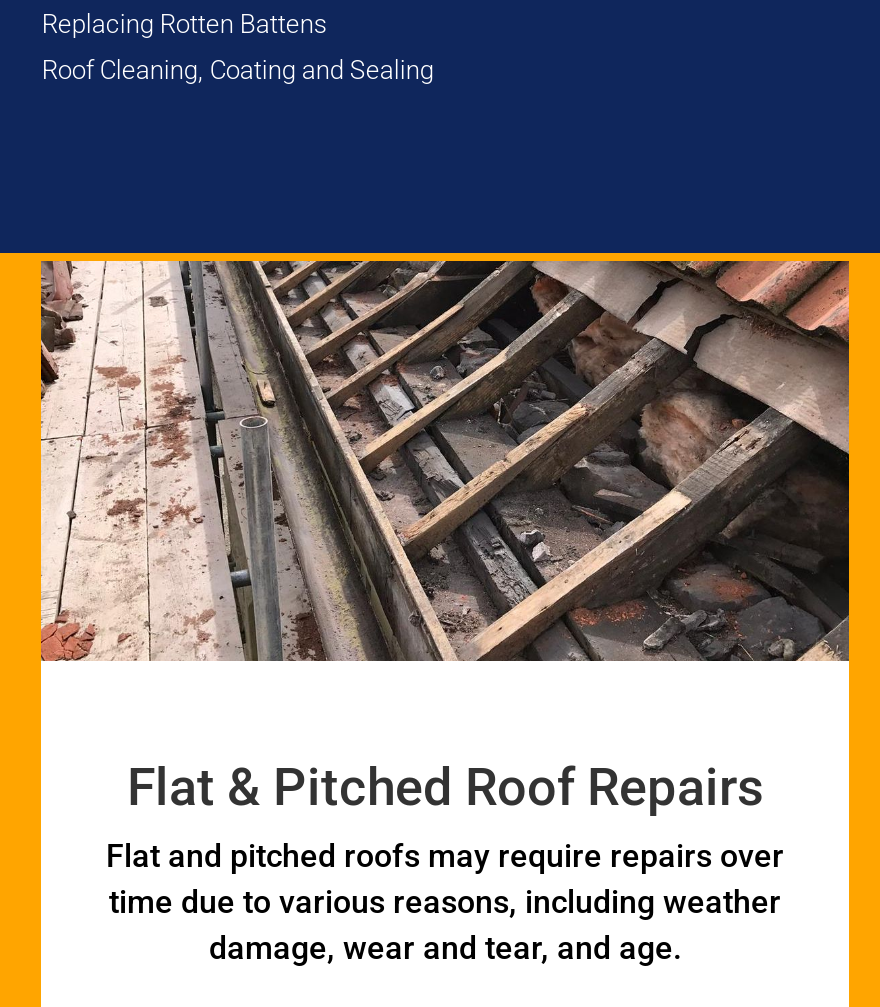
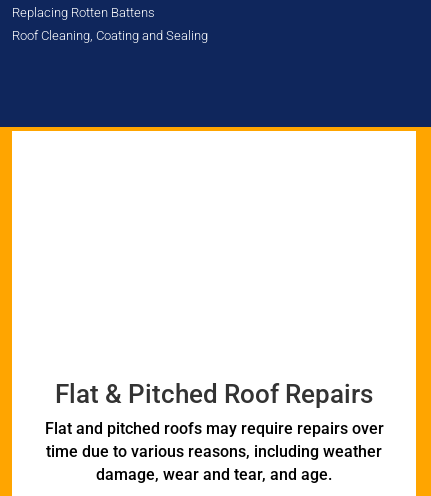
- [image]
